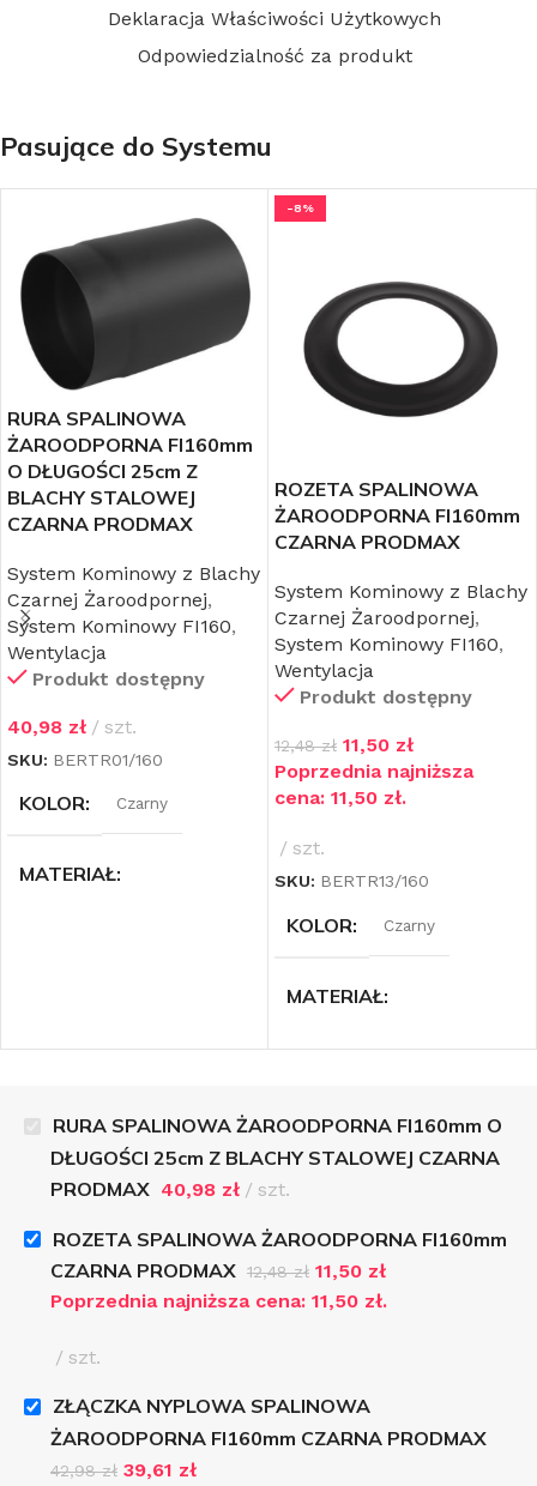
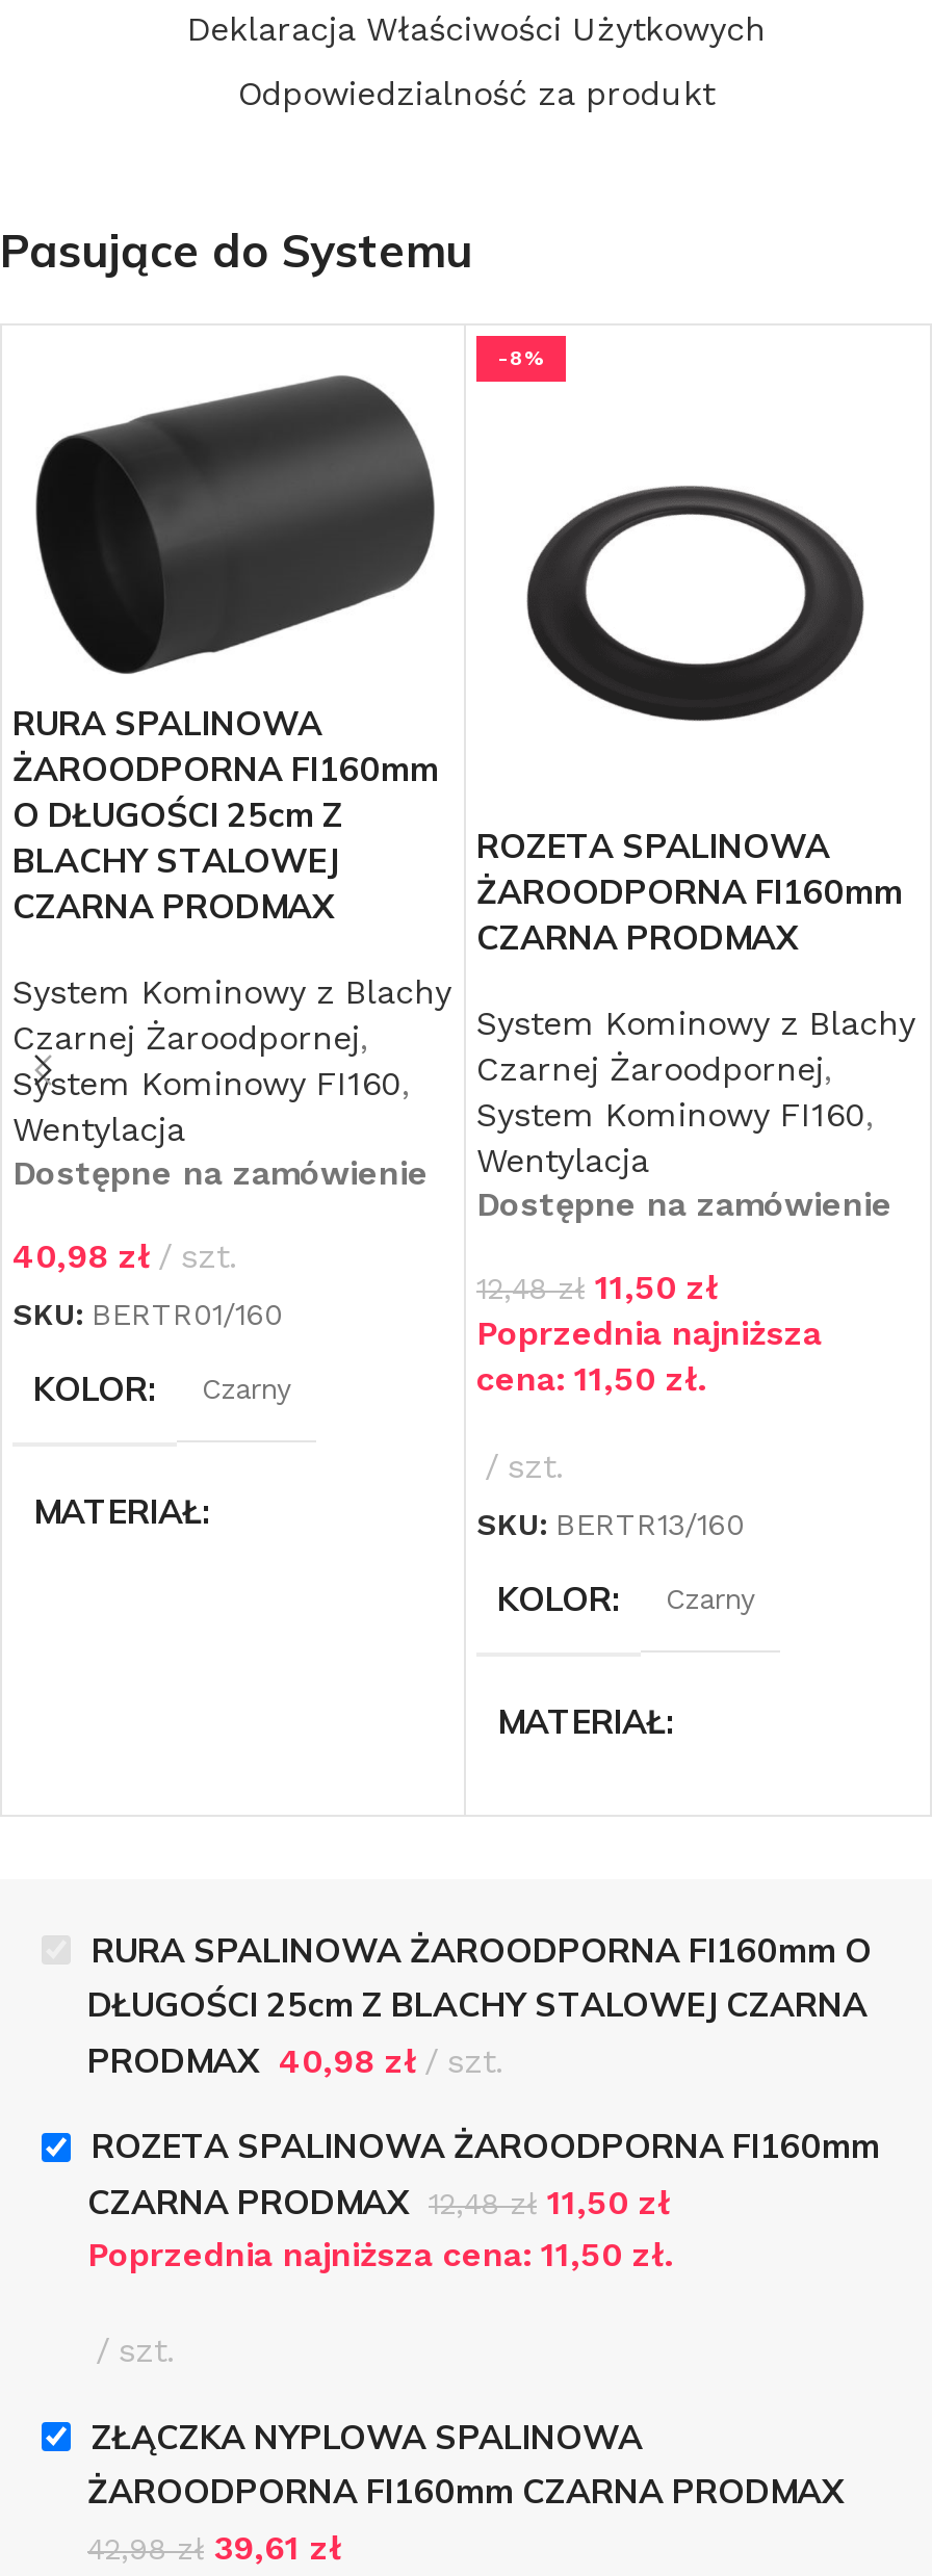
- Produkt dostępny
+ Dostępne na zamówienie

- Produkt dostępny
+ Dostępne na zamówienie
